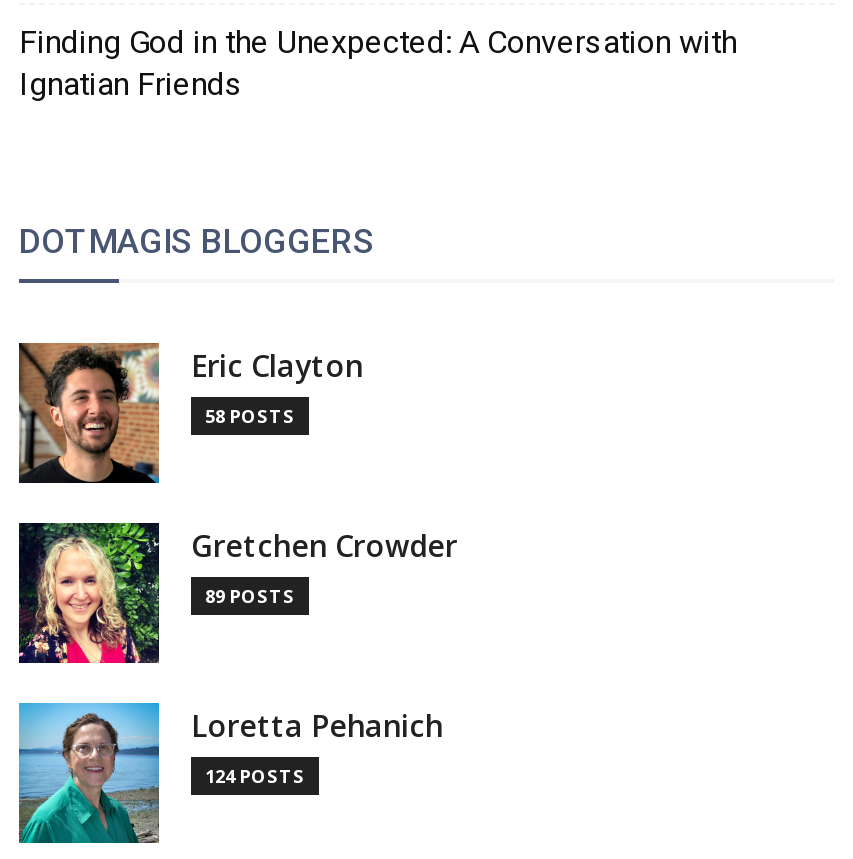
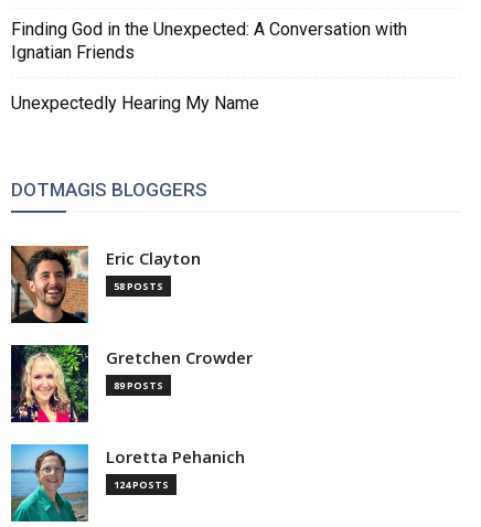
+ Unexpectedly Hearing My Name
